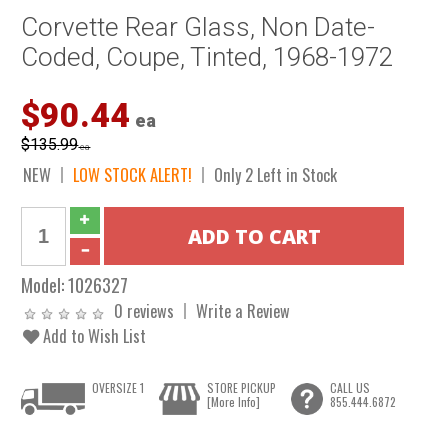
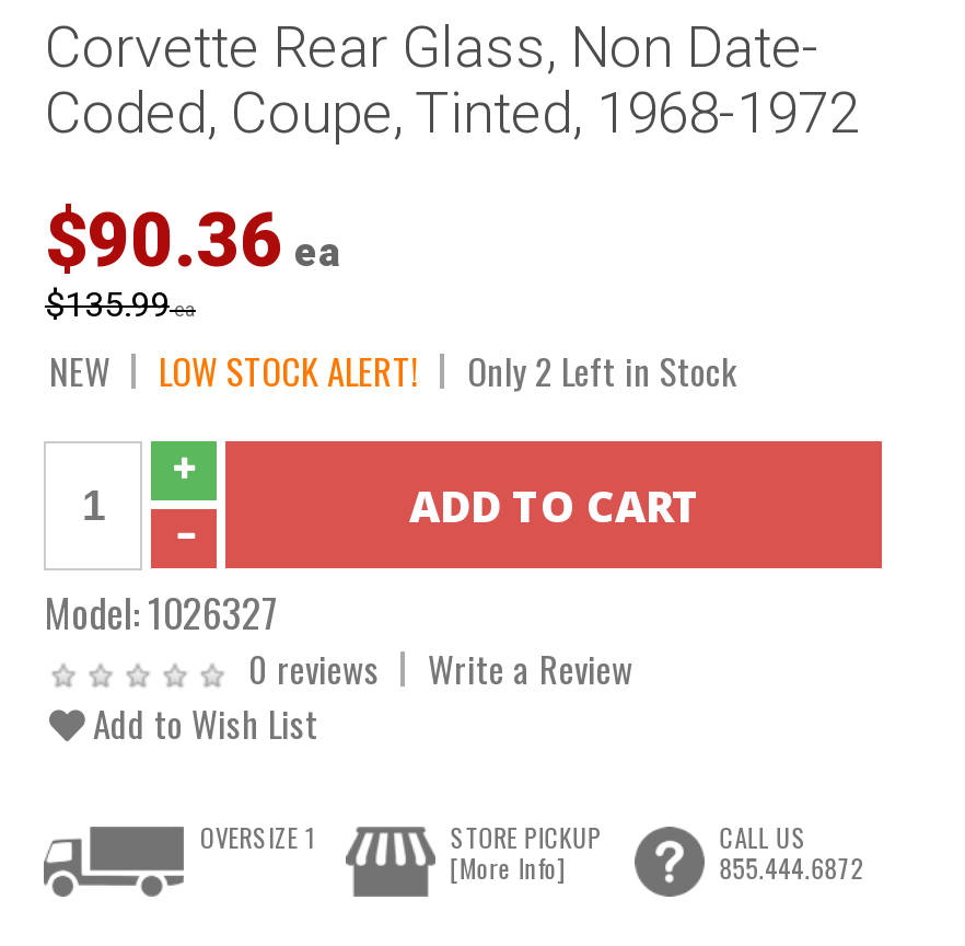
- $90.44 ea
+ $90.36 ea
